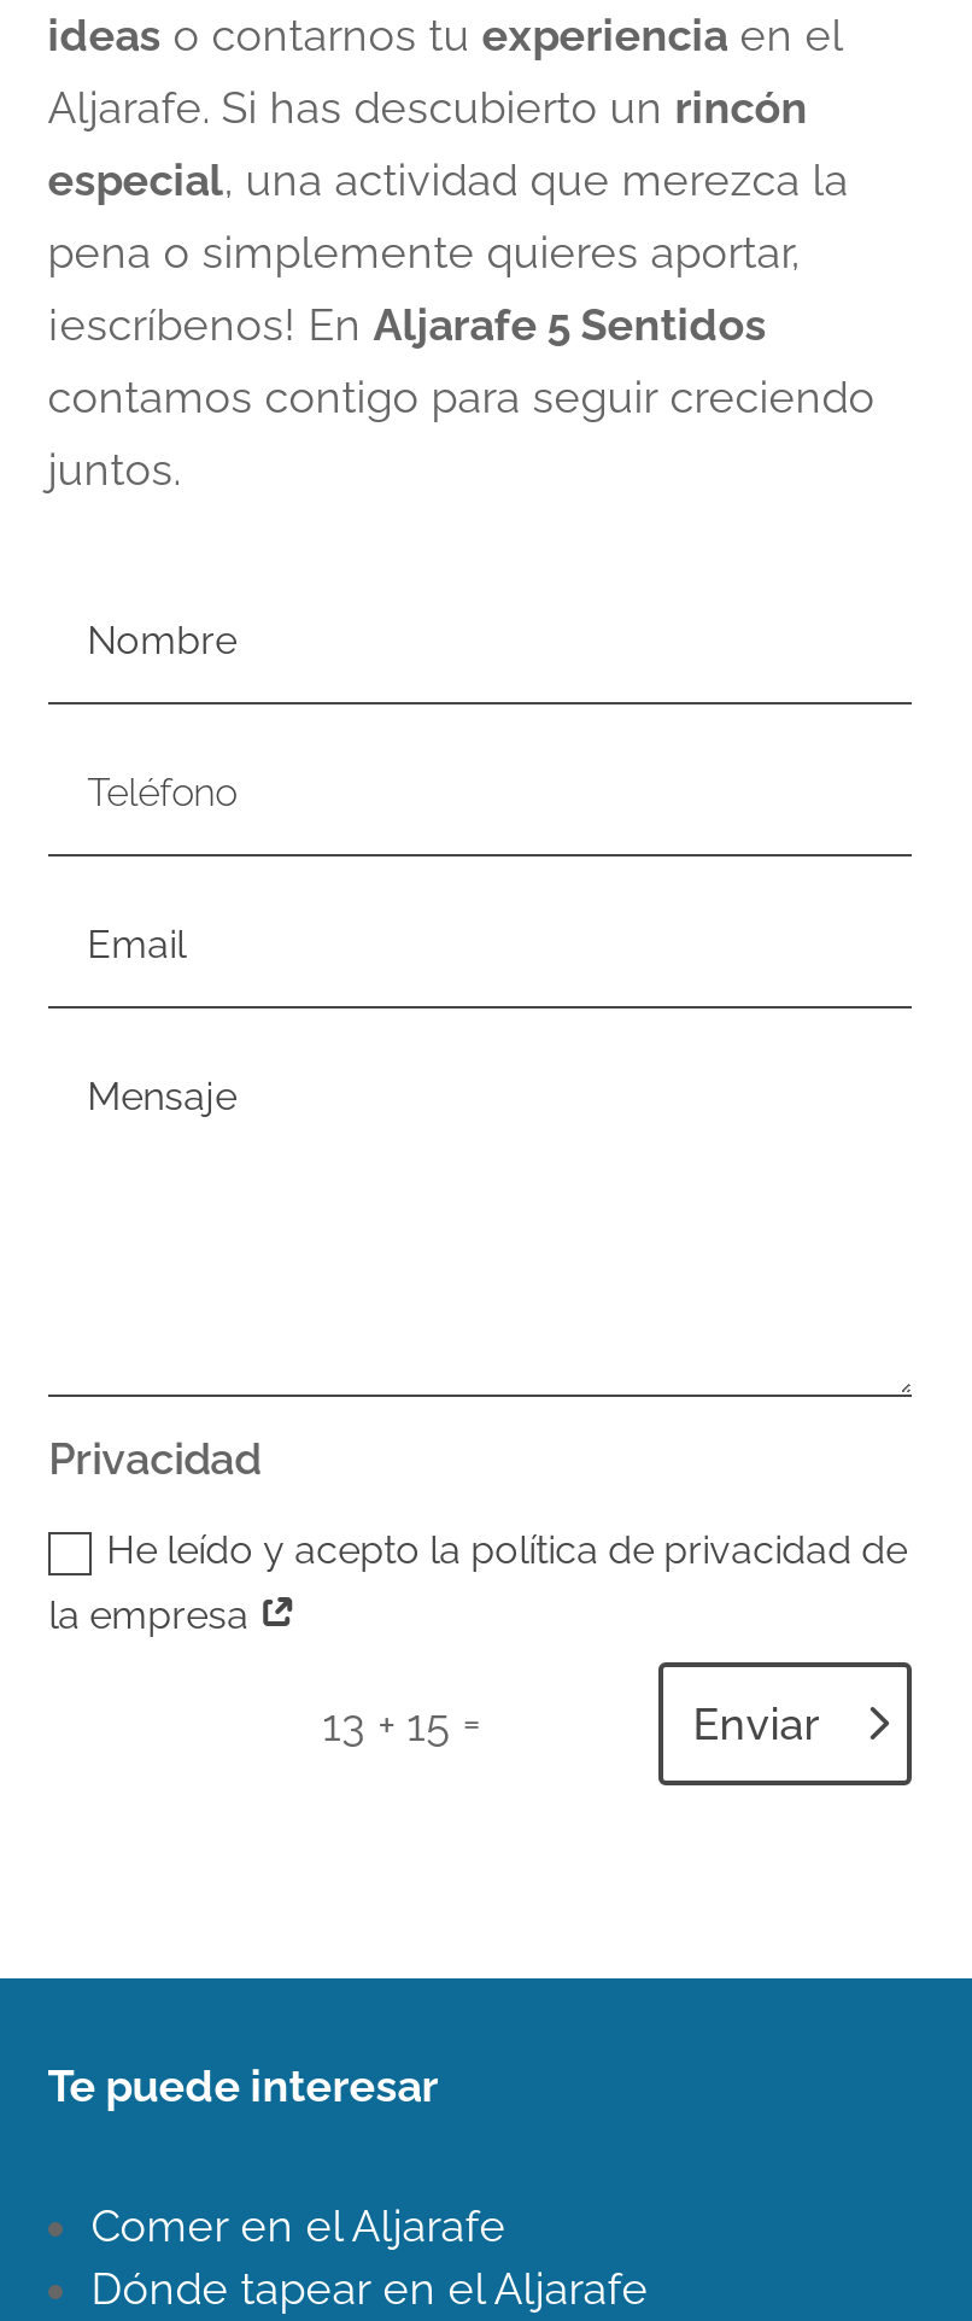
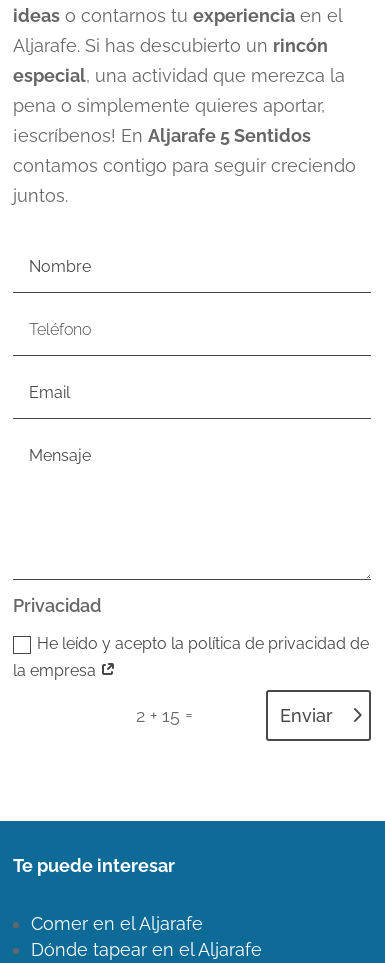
- 13 + 15 =
+ 2 + 15 =
